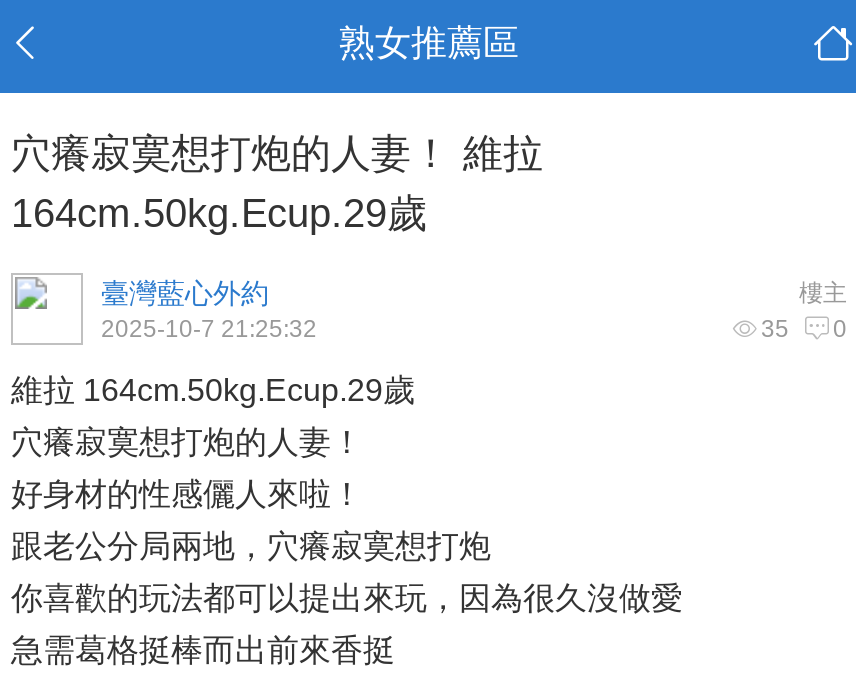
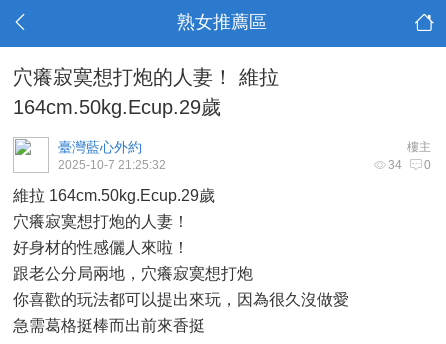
- 35 0
+ 34 0
